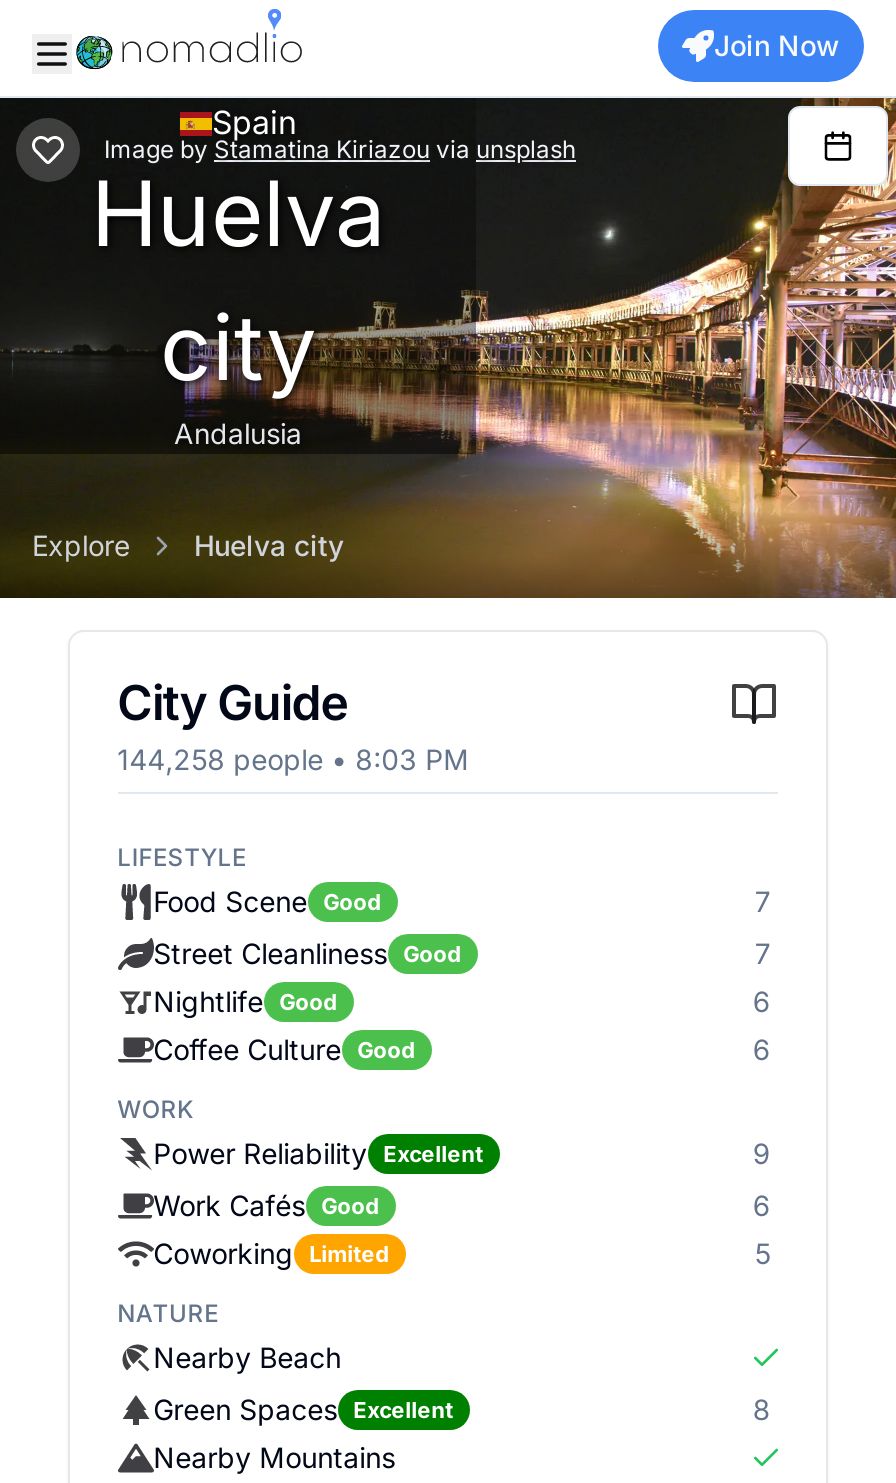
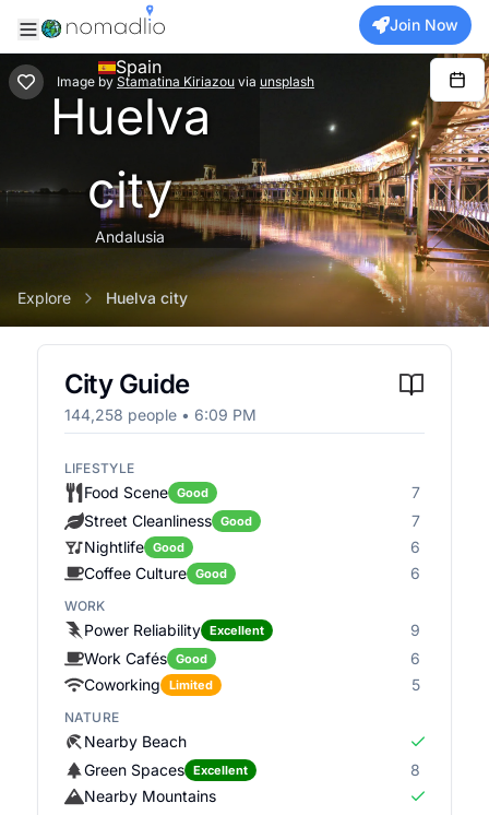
- 144,258 people • 8:03 PM
+ 144,258 people • 6:09 PM
